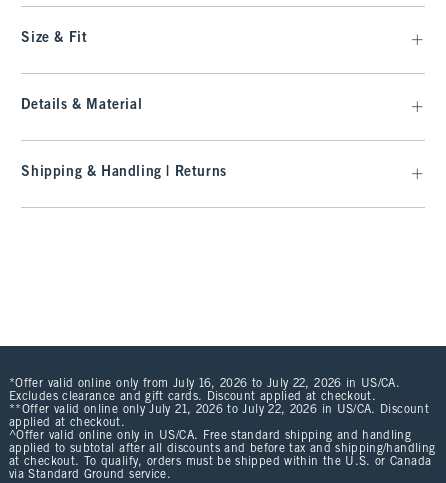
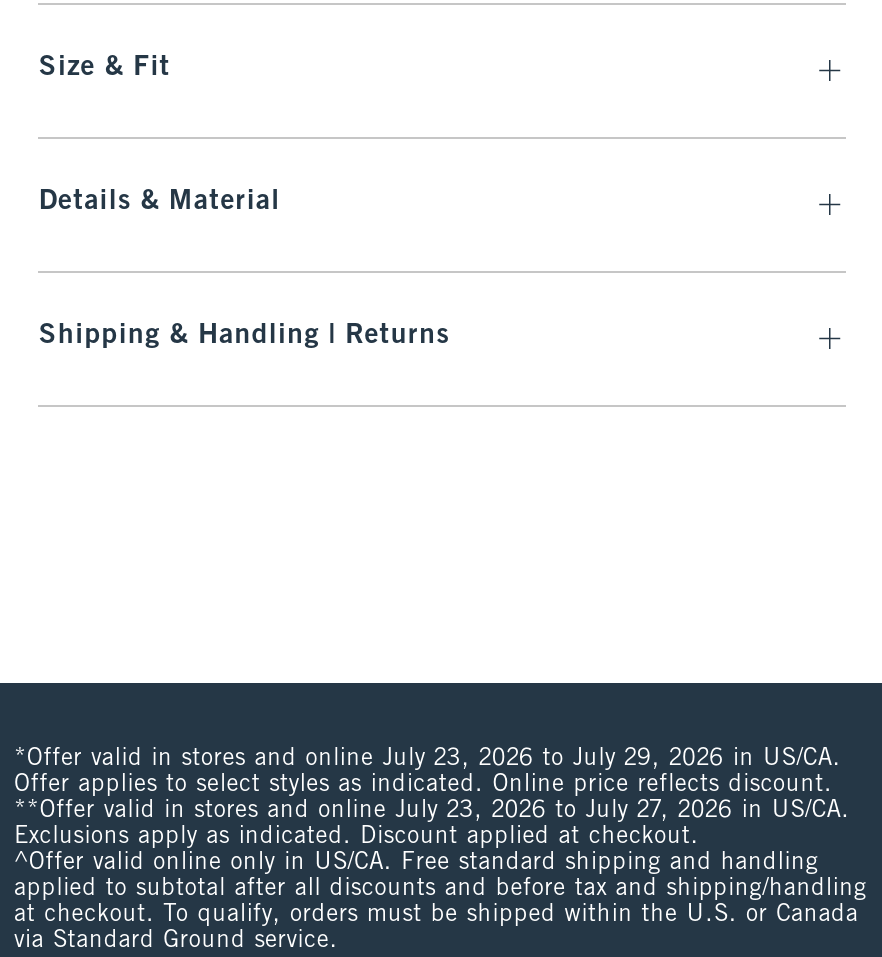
- *Offer valid online only from July 16, 2026 to July 22, 2026 in US/CA.
- Excludes clearance and gift cards. Discount applied at checkout.
- **Offer valid online only July 21, 2026 to July 22, 2026 in US/CA. Discount
- applied at checkout.
+ *Offer valid in stores and online July 23, 2026 to July 29, 2026 in US/CA.
+ Offer applies to select styles as indicated. Online price reflects discount.
+ **Offer valid in stores and online July 23, 2026 to July 27, 2026 in US/CA.
+ Exclusions apply as indicated. Discount applied at checkout.
